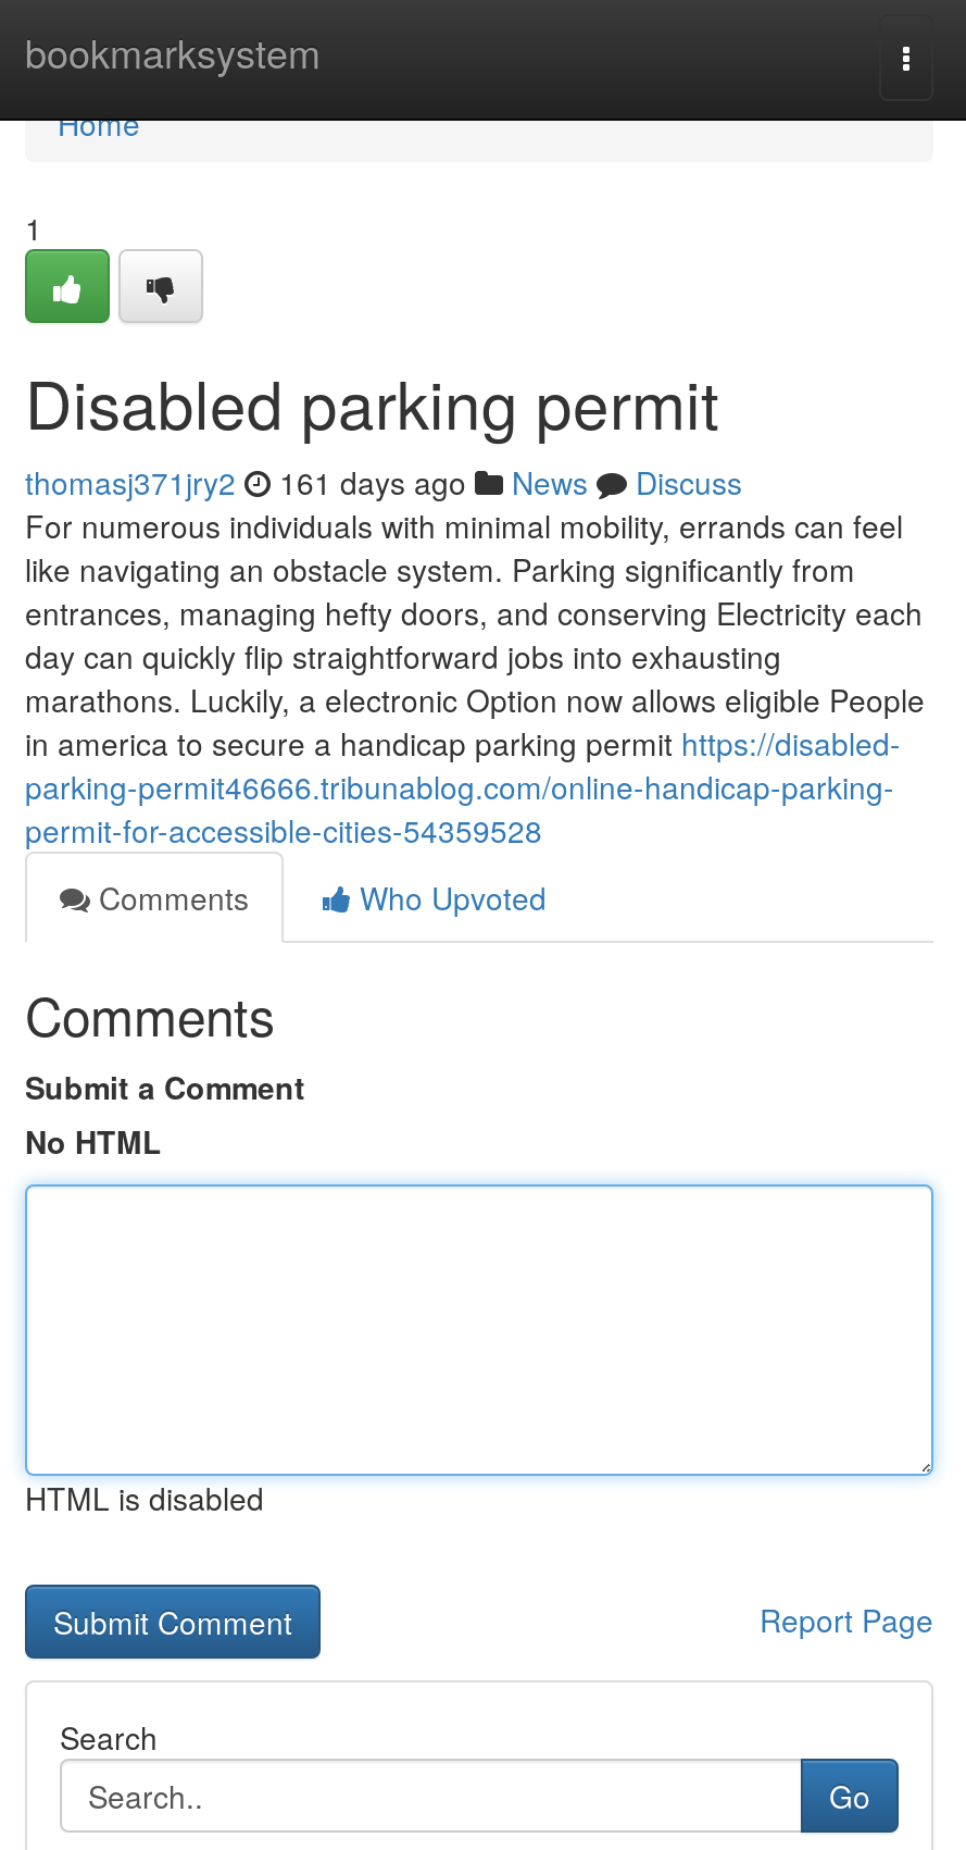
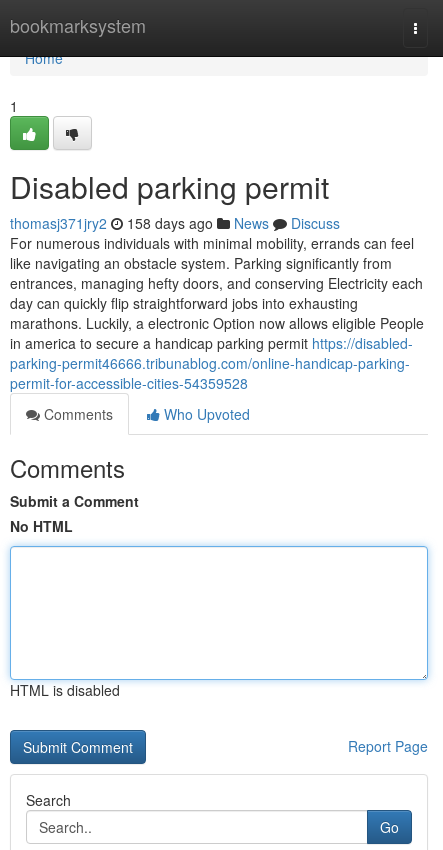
- thomasj371jry2 161 days ago News Discuss
+ thomasj371jry2 158 days ago News Discuss
